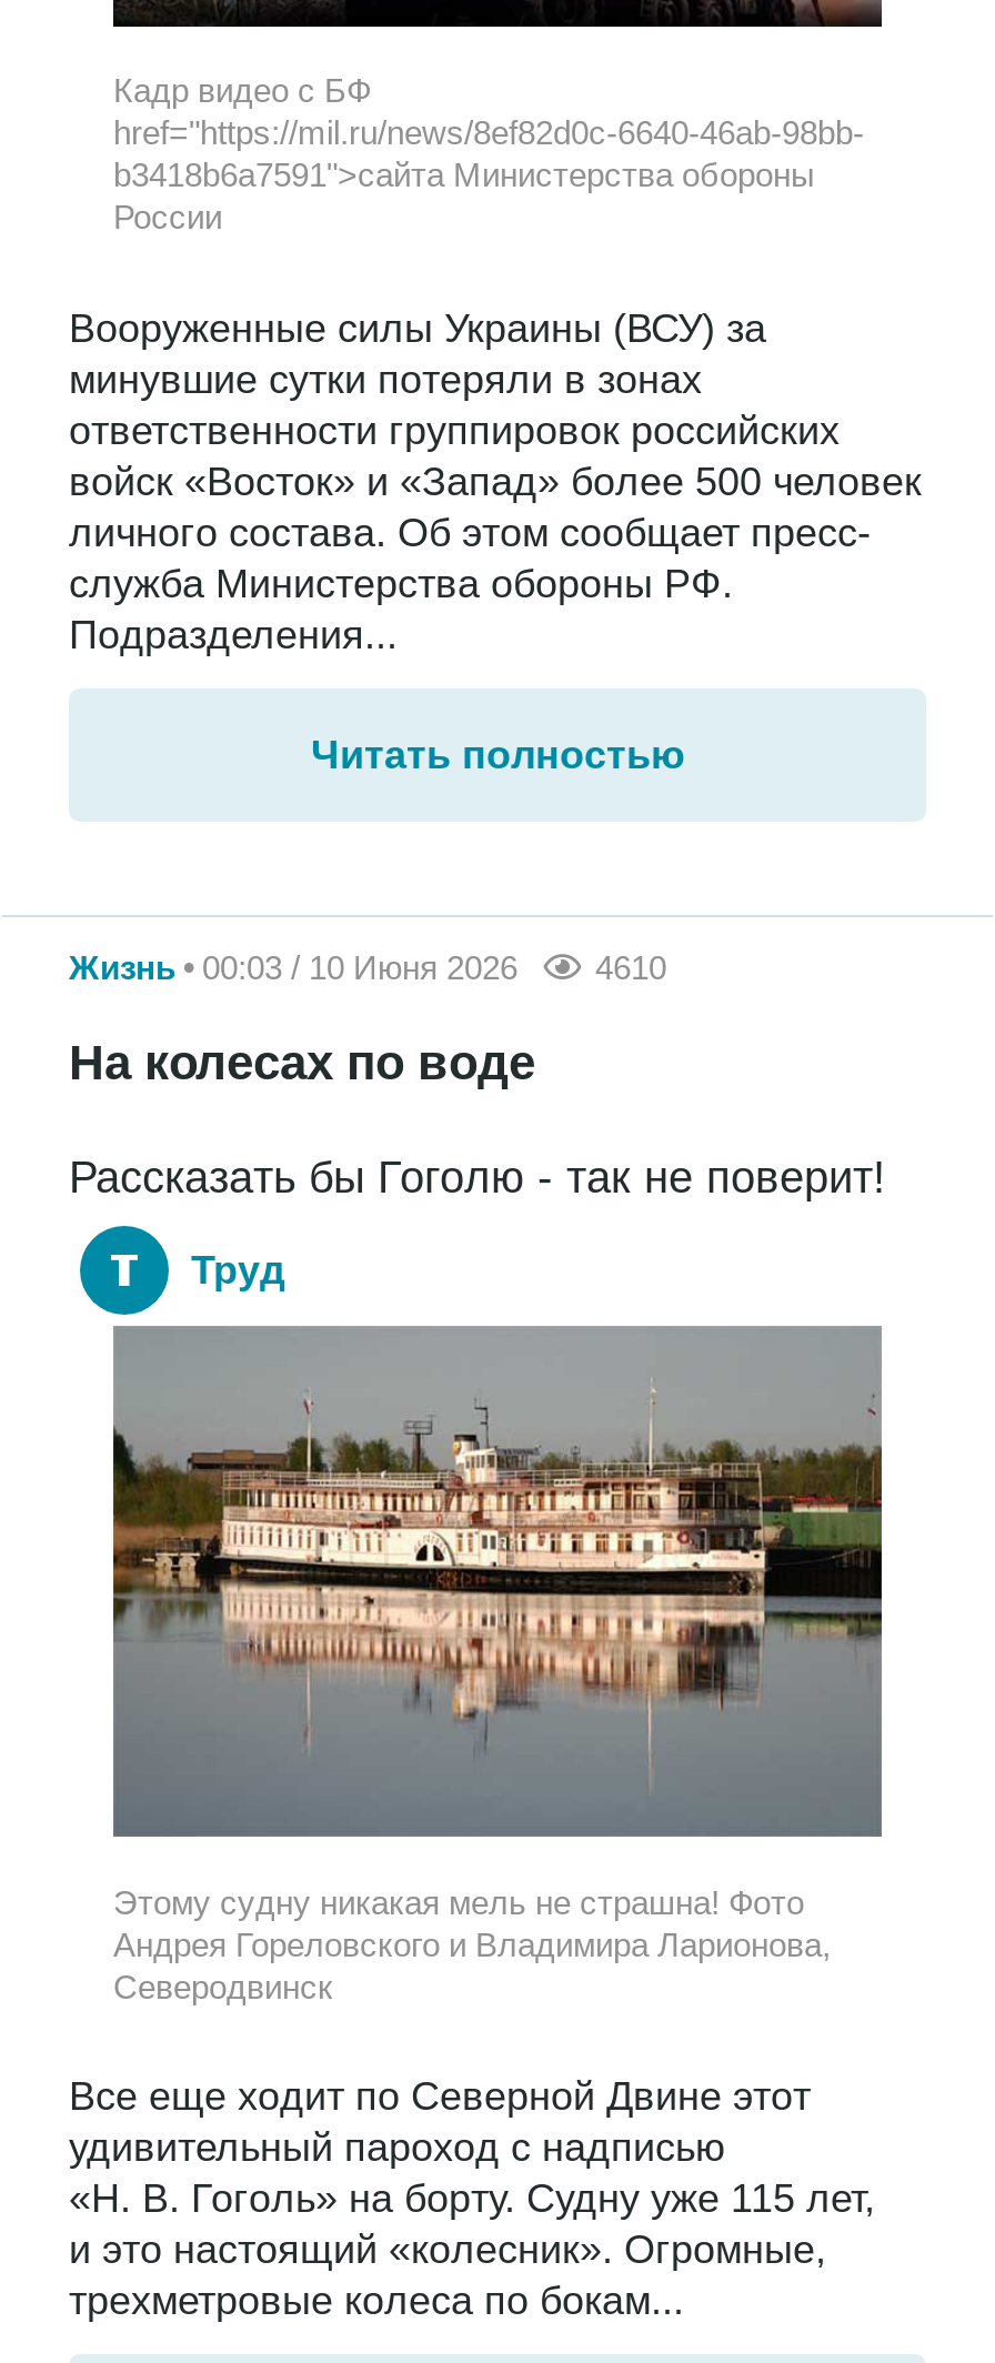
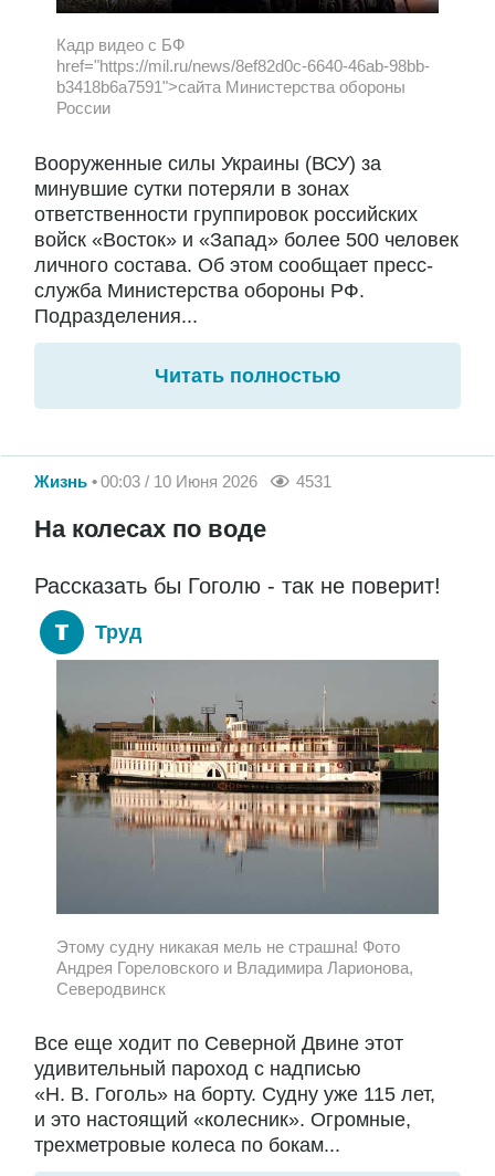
- 4610
+ 4531
